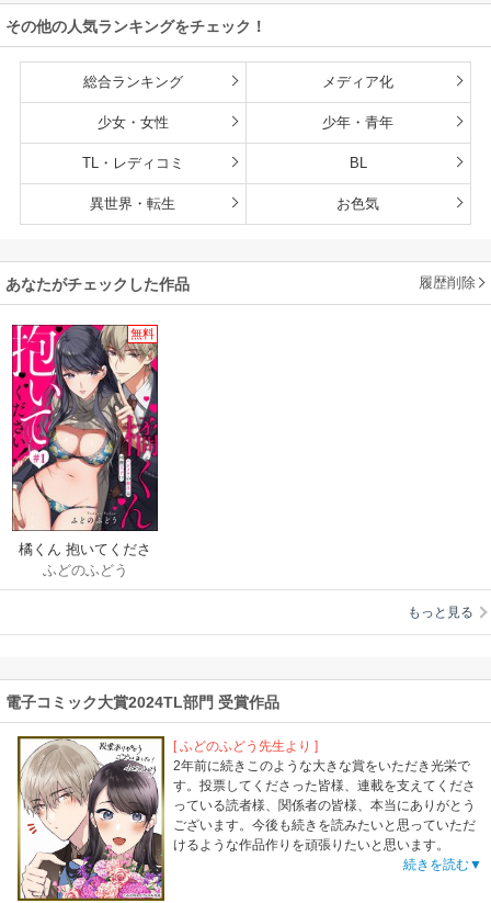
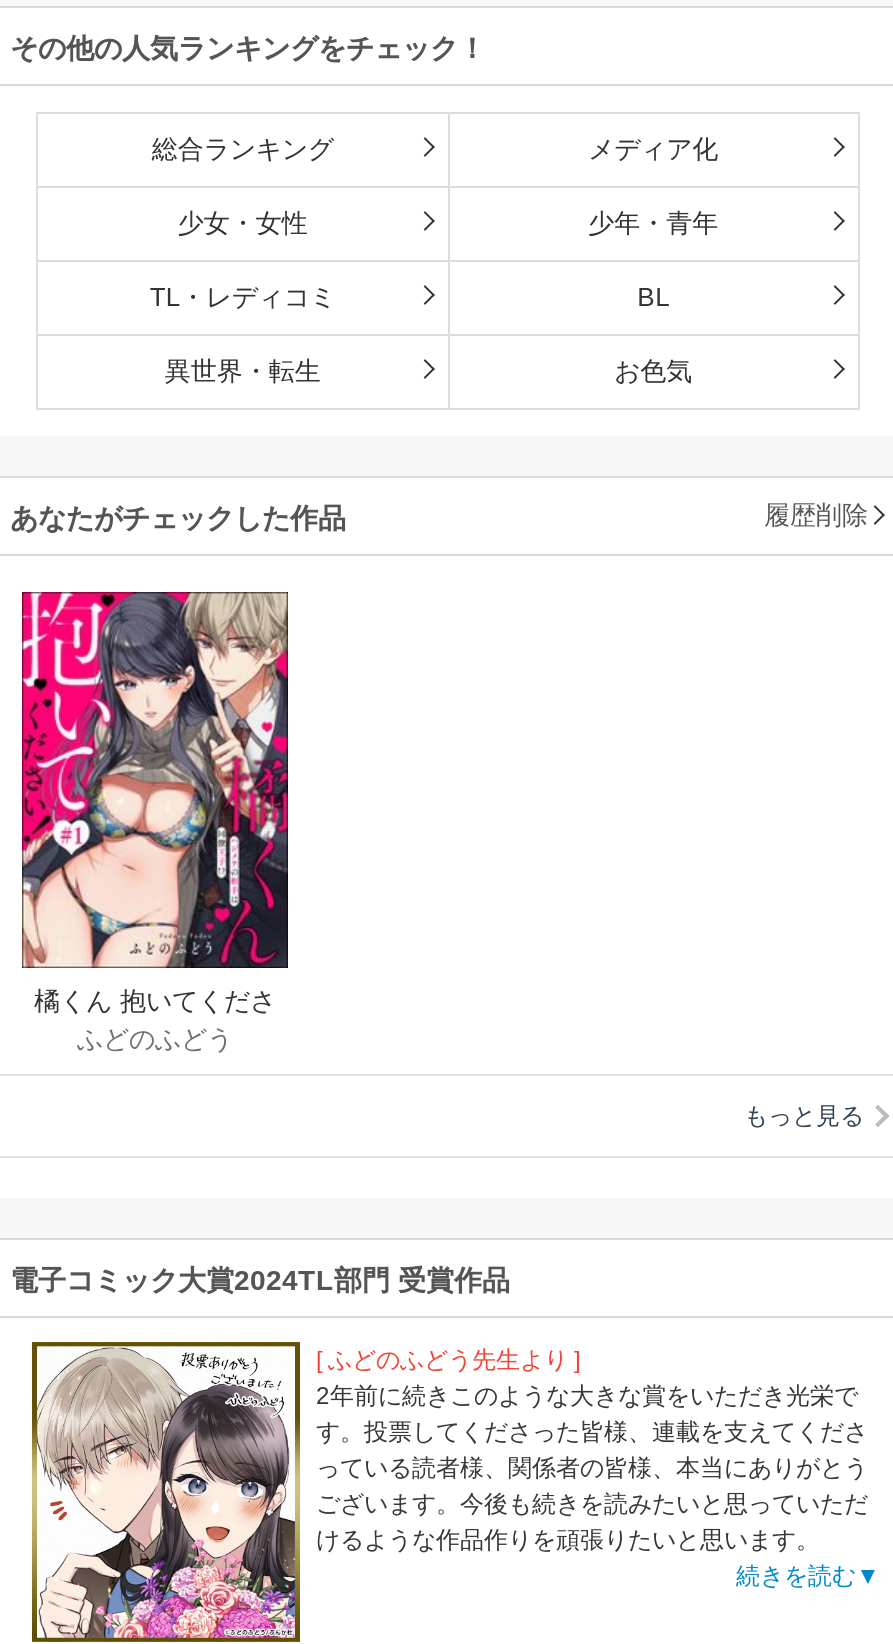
- 無料
